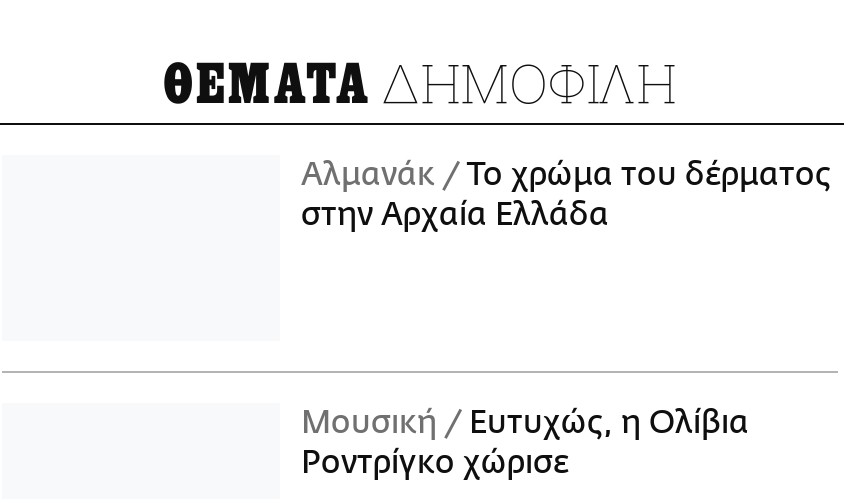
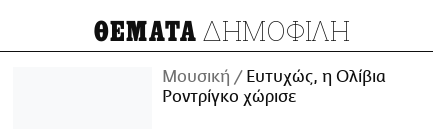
- Αλμανάκ Το χρώμα του δέρματος
- στην Αρχαία Ελλάδα
